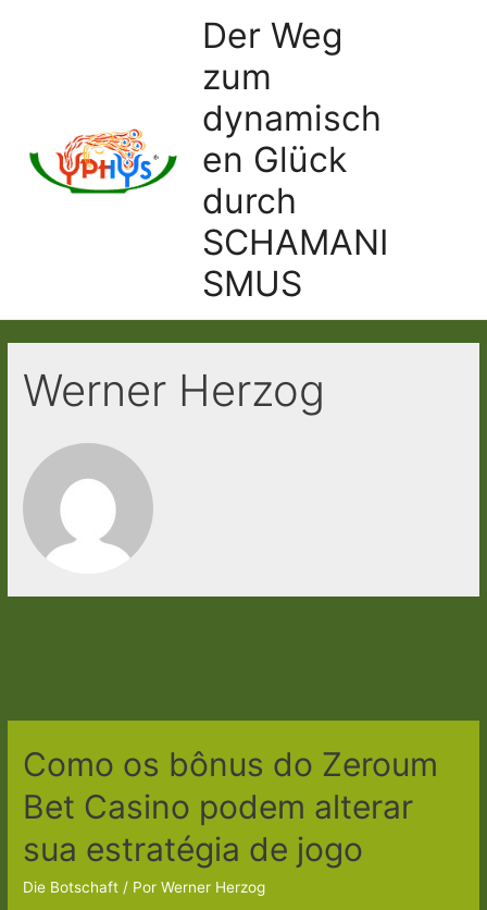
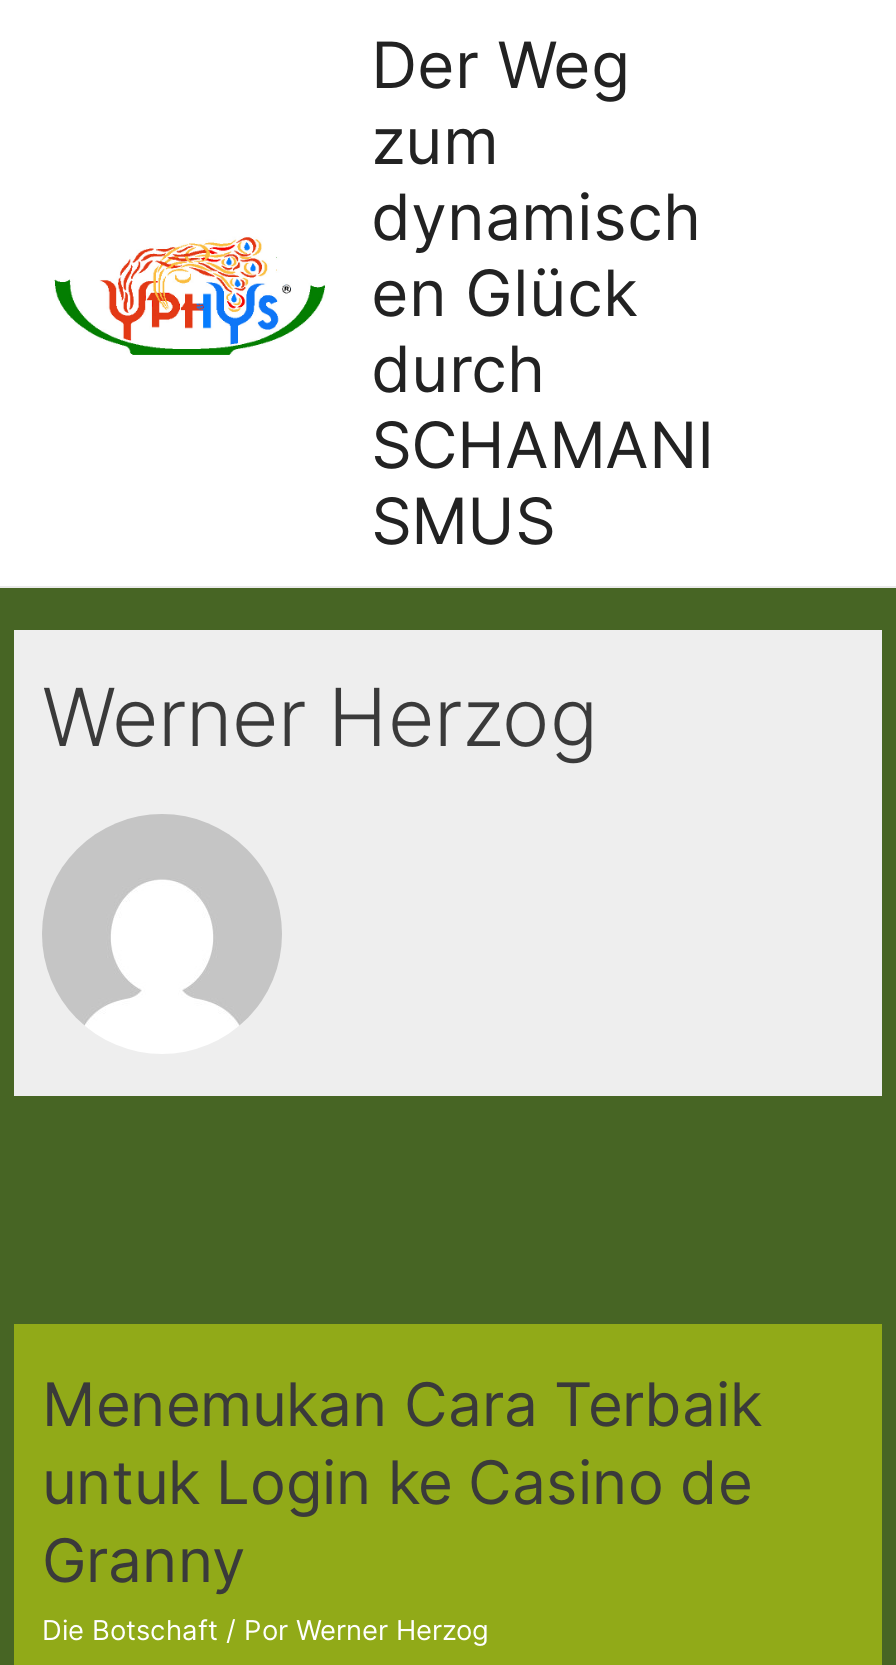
- Como os bônus do Zeroum
- Bet Casino podem alterar
- sua estratégia de jogo
+ Menemukan Cara Terbaik
+ untuk Login ke Casino de
+ Granny
